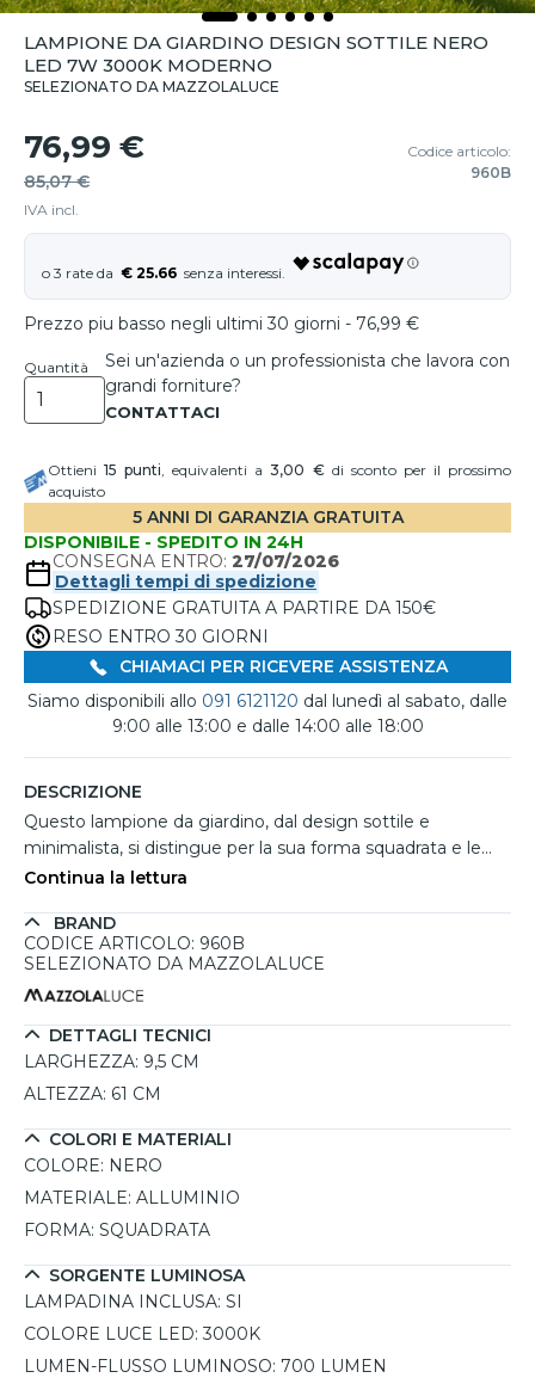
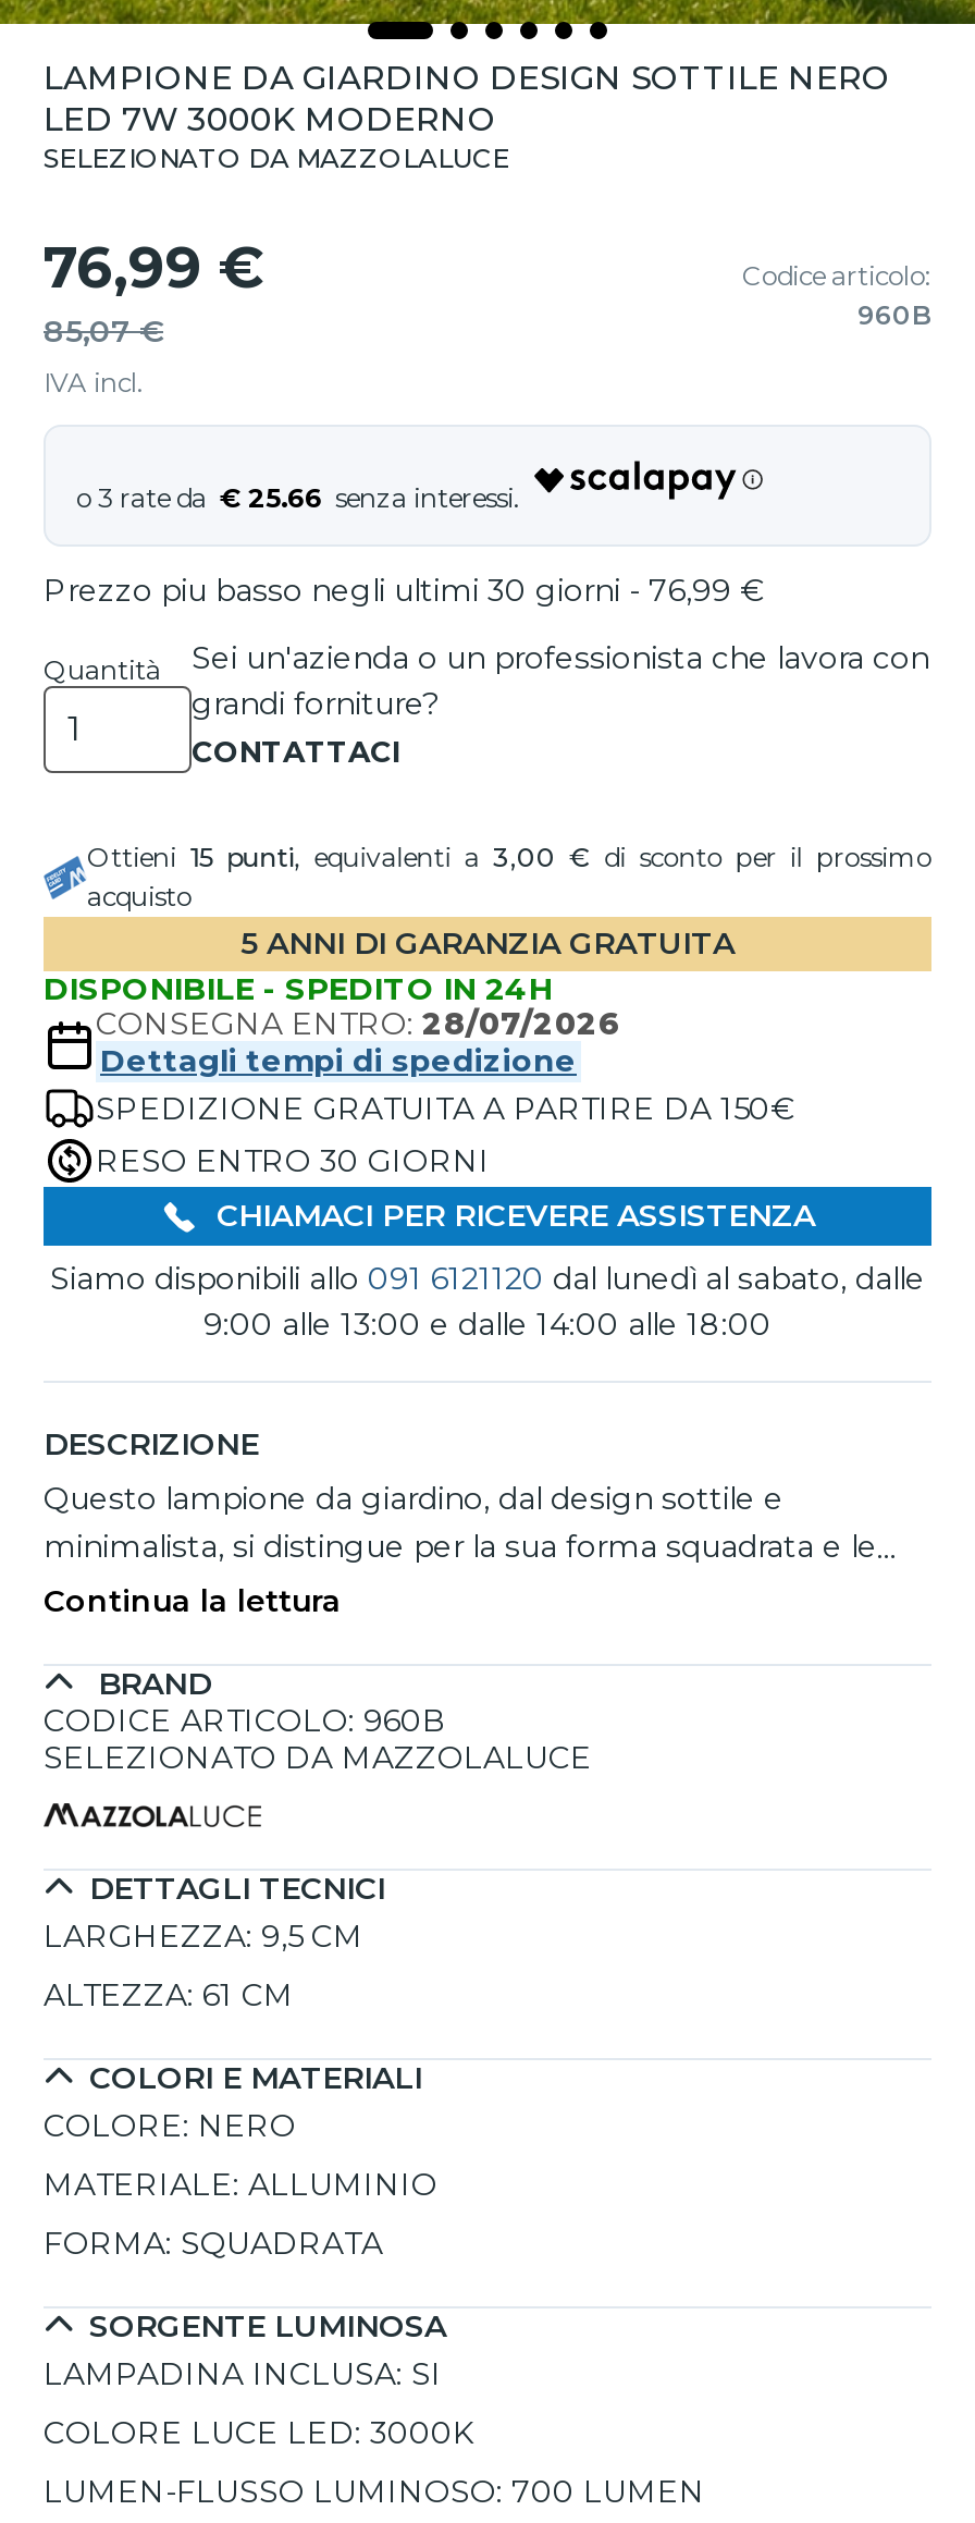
- CONSEGNA ENTRO: 27/07/2026
+ CONSEGNA ENTRO: 28/07/2026
